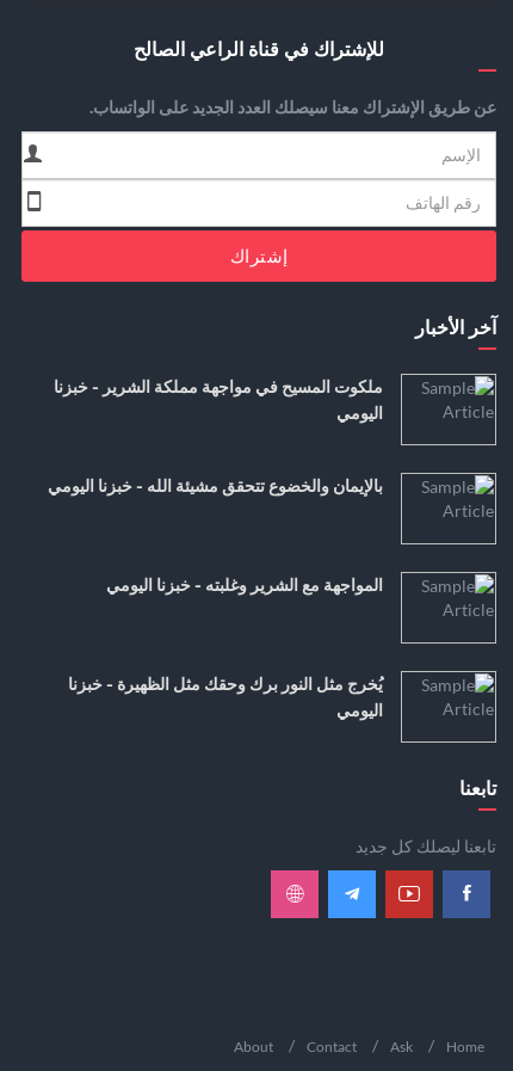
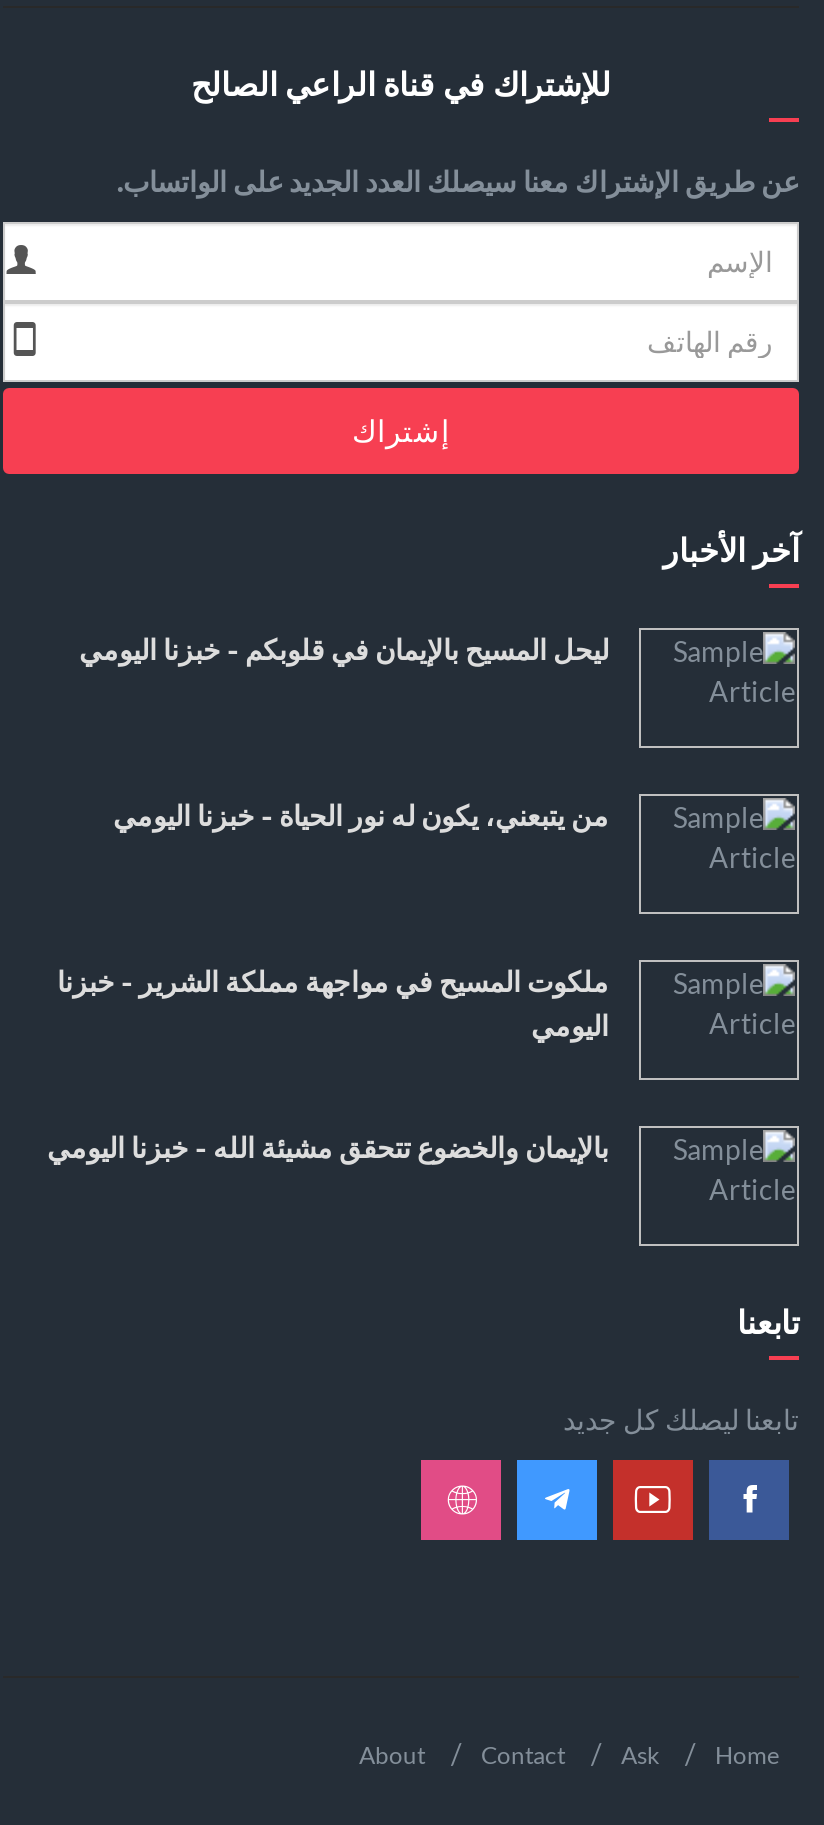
+ ليحل المسيح بالإيمان في قلوبكم - خبزنا اليومي

+ من يتبعني، يكون له نور الحياة - خبزنا اليومي

moved down: ملكوت المسيح في مواجهة مملكة الشرير - خبزنا | اليومي | بالإيمان والخضوع تتحقق مشيئة الله - خبزنا اليومي

moved down: [image]

- المواجهة مع الشرير وغلبته - خبزنا اليومي

- يُخرج مثل النور برك وحقك مثل الظهيرة - خبزنا
- اليومي
